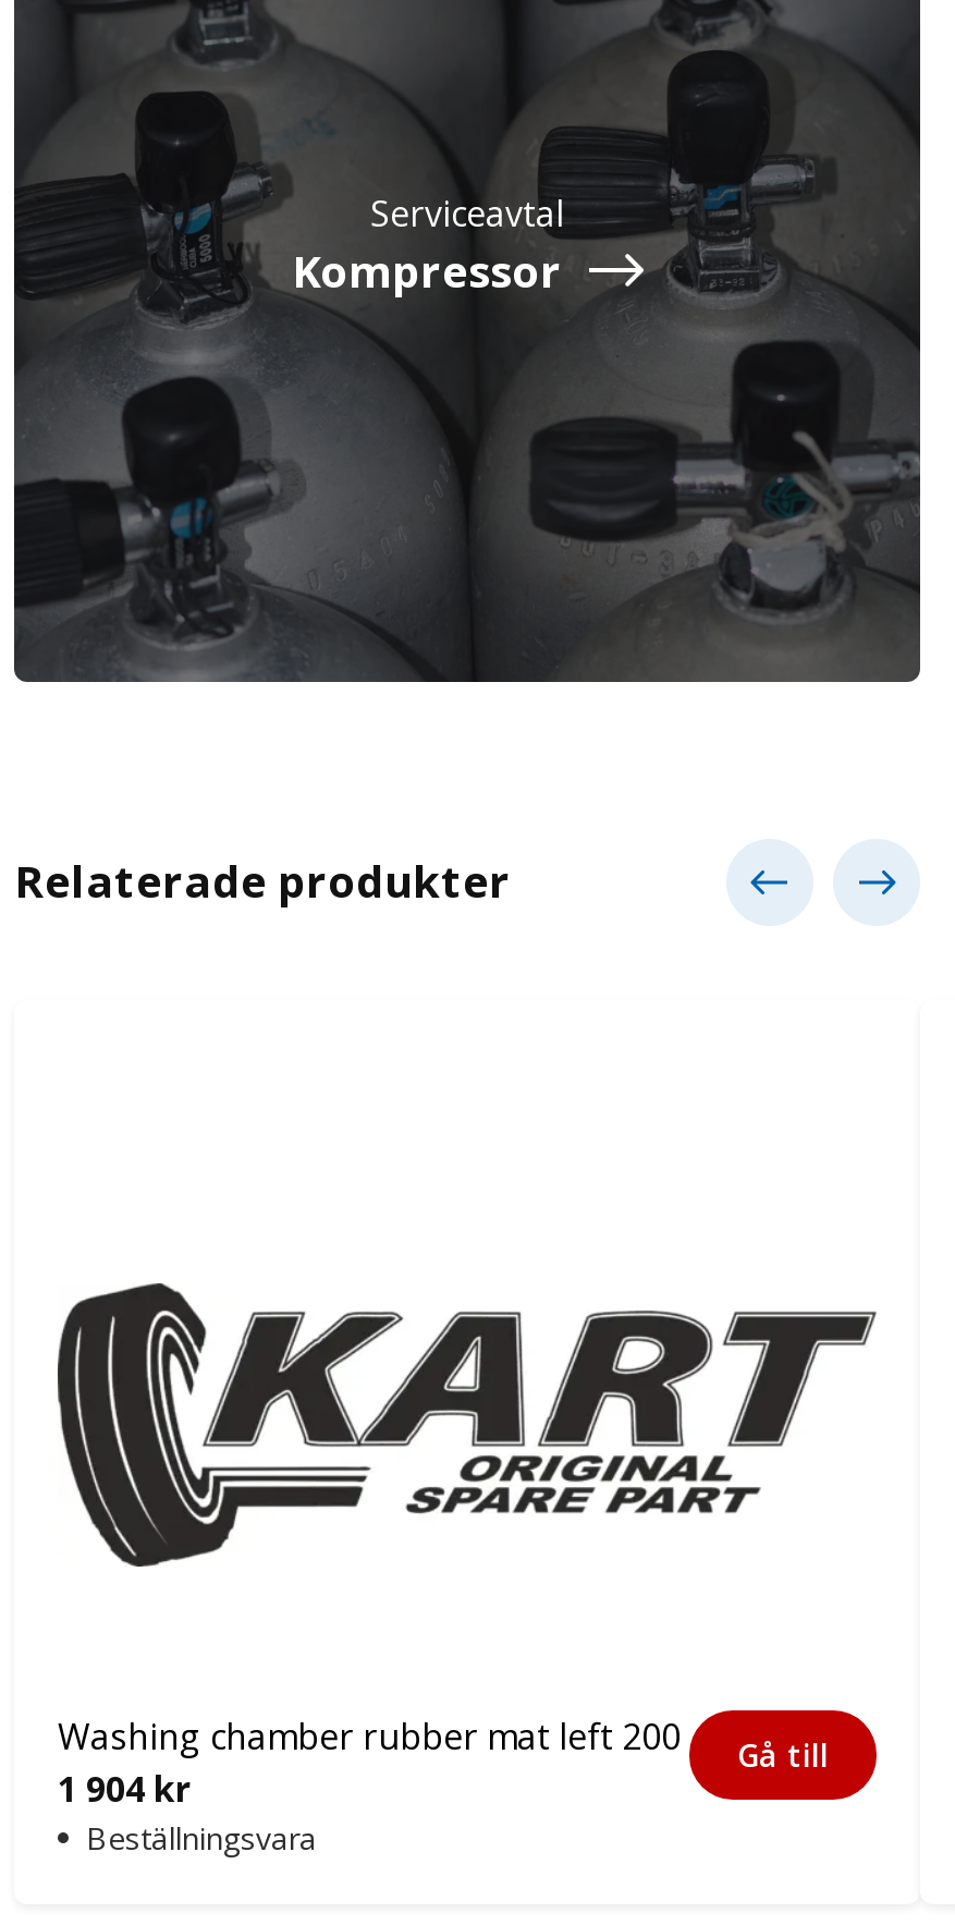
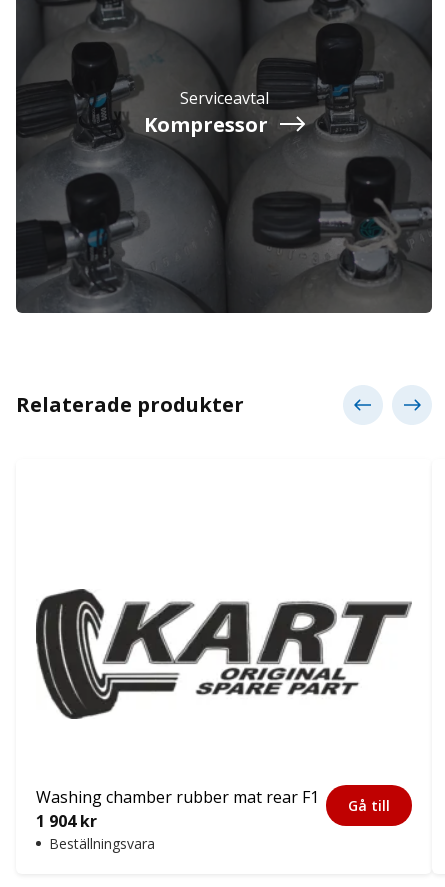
- Washing chamber rubber mat left 200
+ Washing chamber rubber mat rear F1
